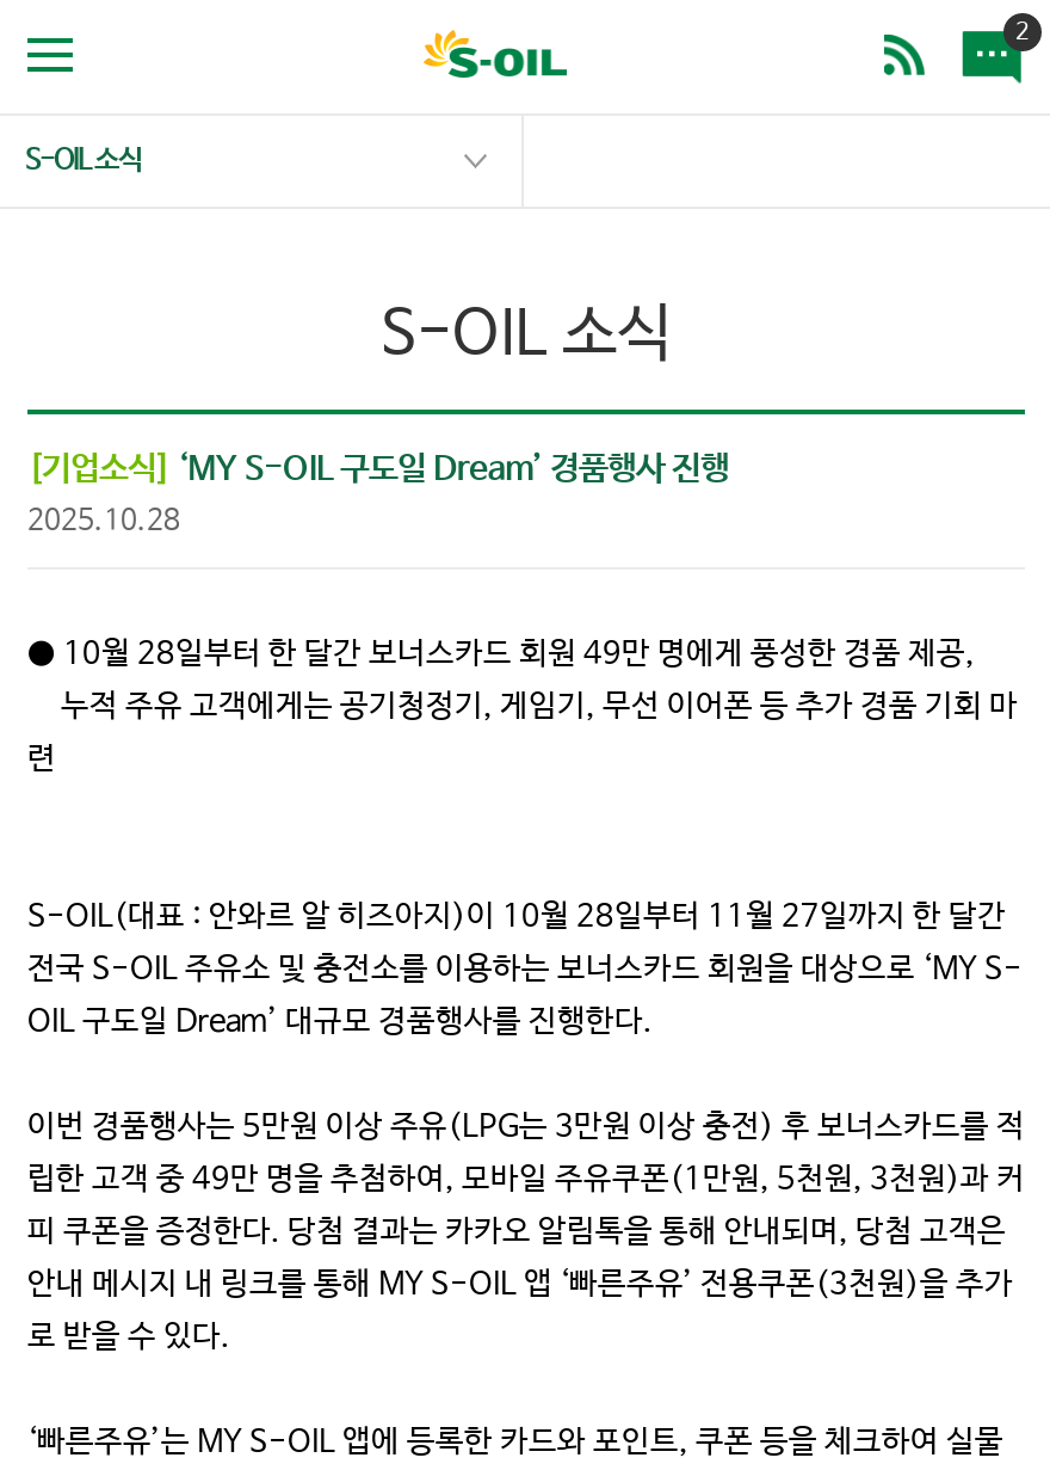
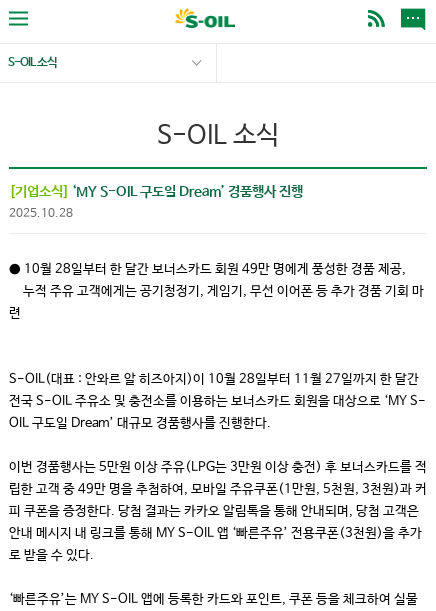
- 2
